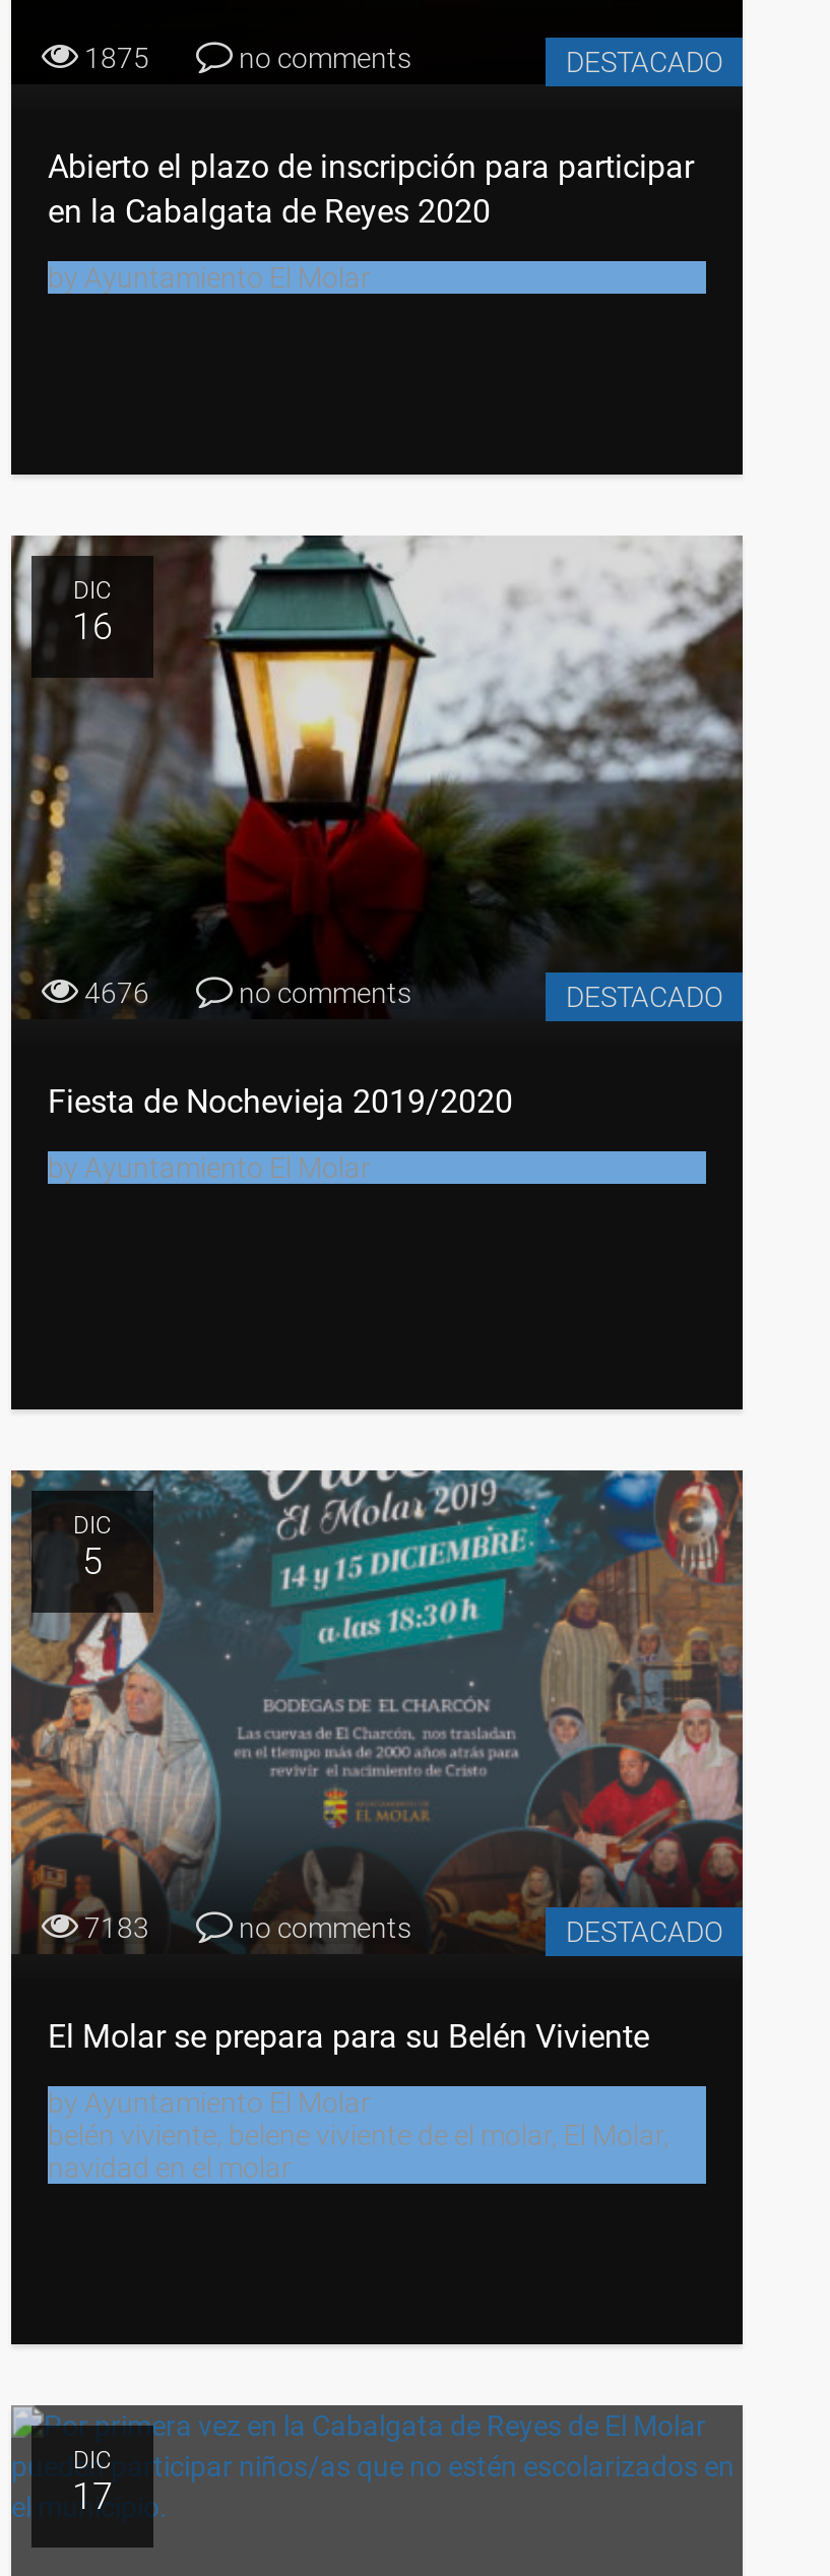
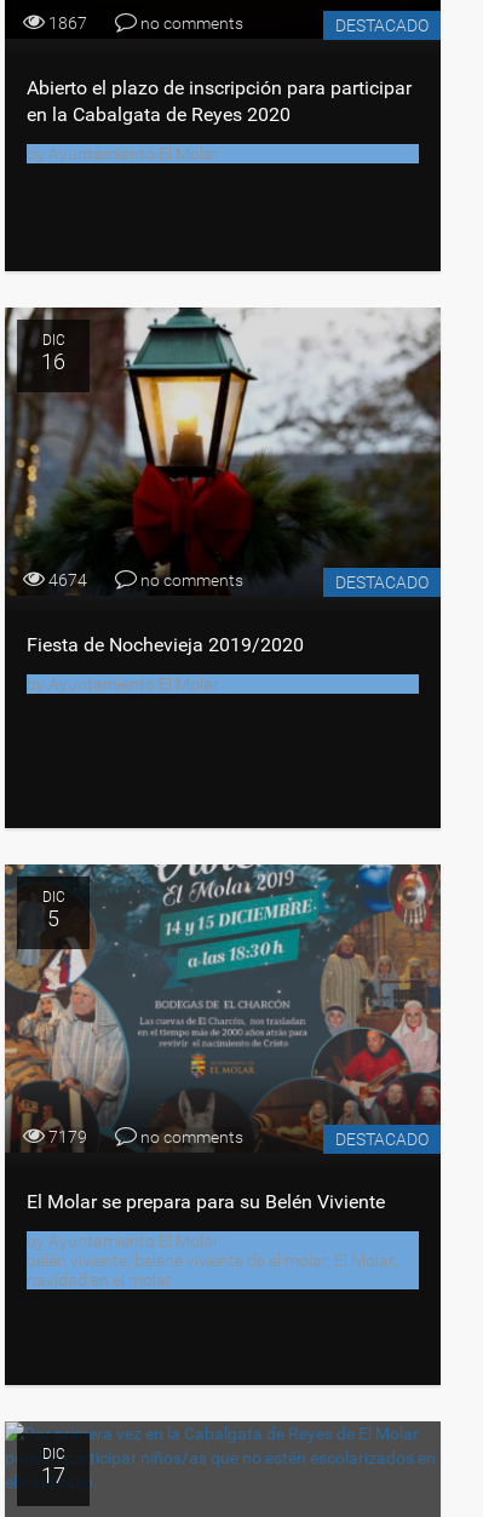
- 1875
+ 1867

- 4676
+ 4674

- 7183
+ 7179
